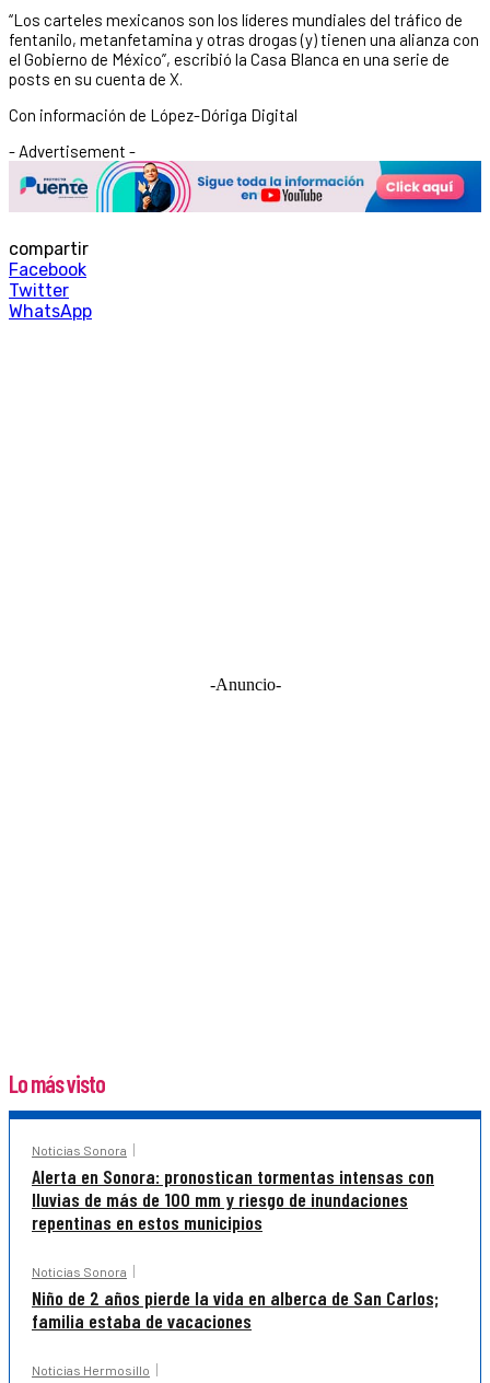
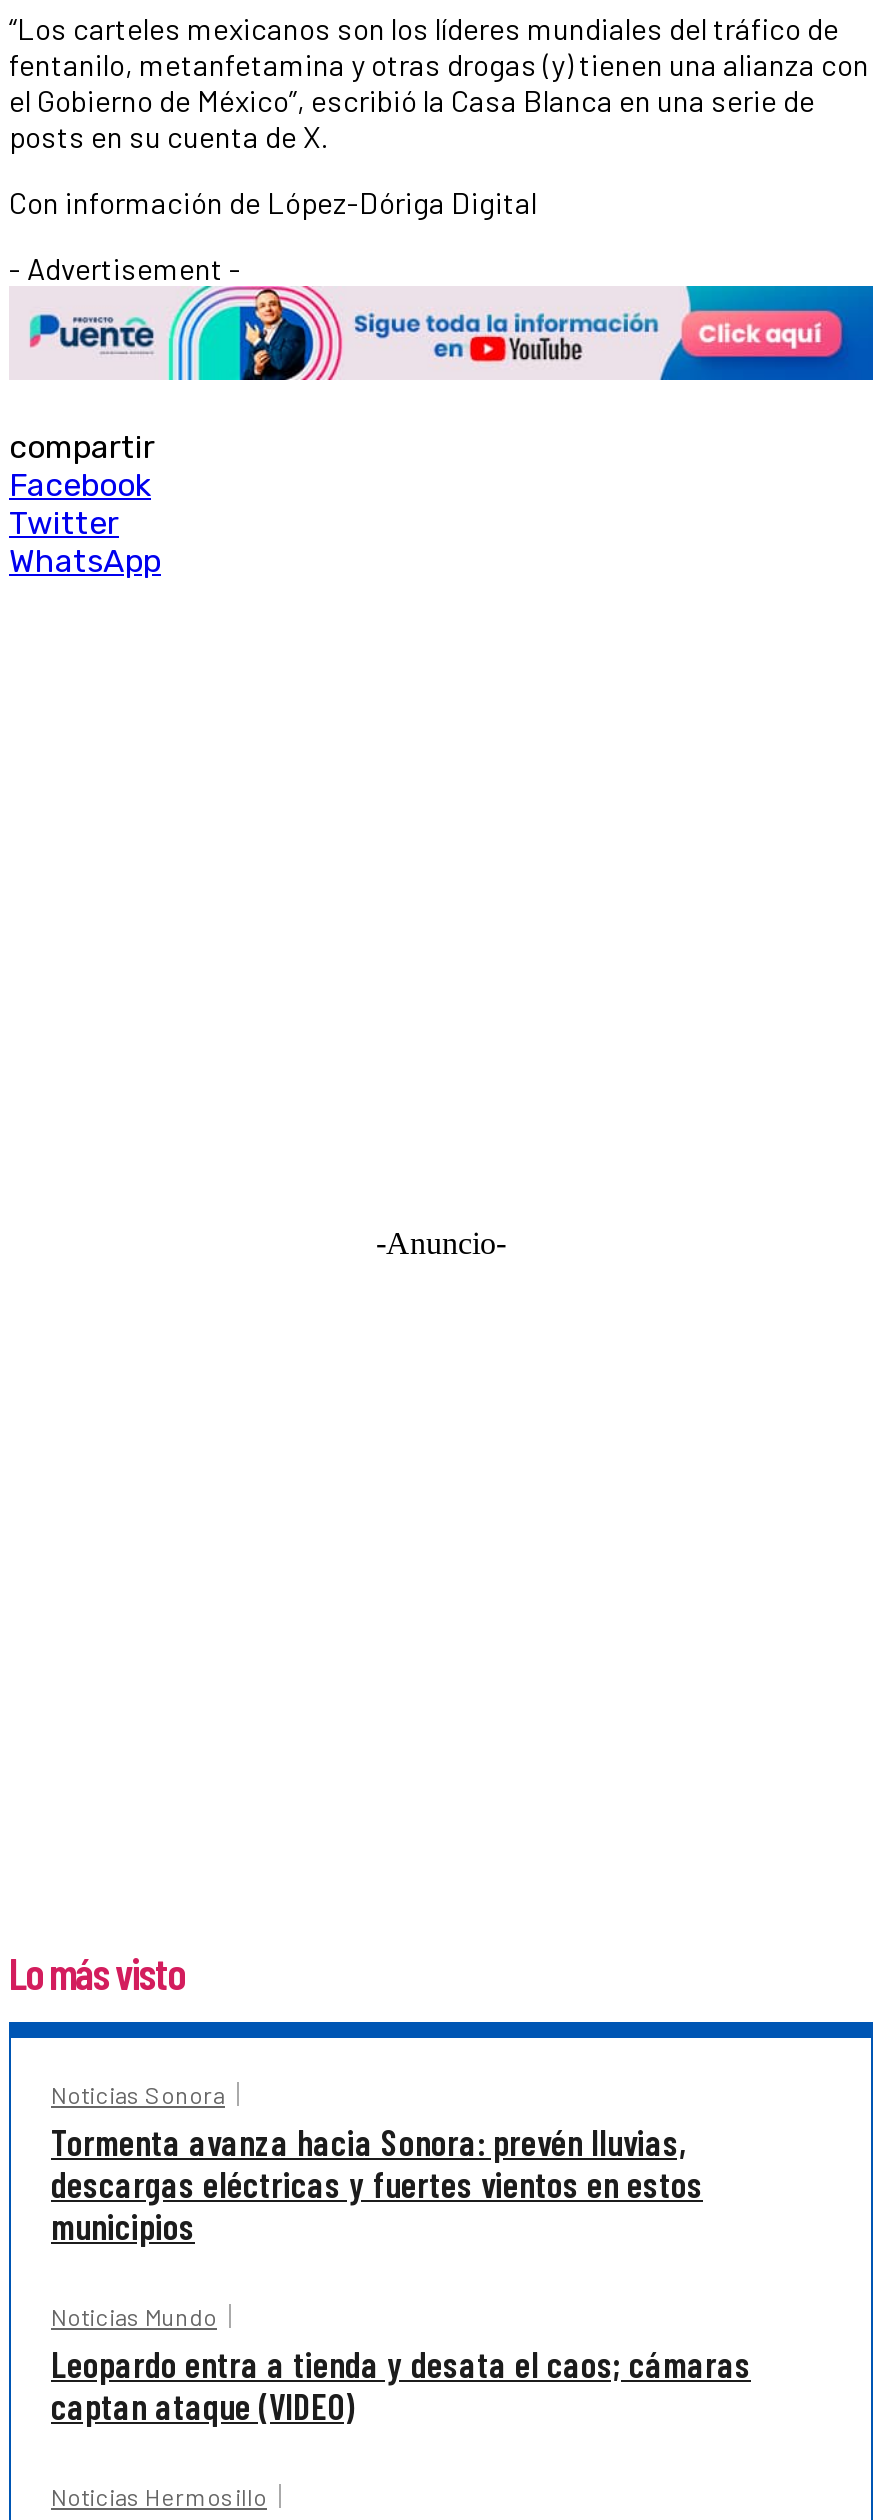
- Alerta en Sonora: pronostican tormentas intensas con
- lluvias de más de 100 mm y riesgo de inundaciones
- repentinas en estos municipios
+ Tormenta avanza hacia Sonora: prevén lluvias,
+ descargas eléctricas y fuertes vientos en estos
+ municipios

- Noticias Sonora
- Niño de 2 años pierde la vida en alberca de San Carlos;
- familia estaba de vacaciones
+ Noticias Mundo
+ Leopardo entra a tienda y desata el caos; cámaras
+ captan ataque (VIDEO)
